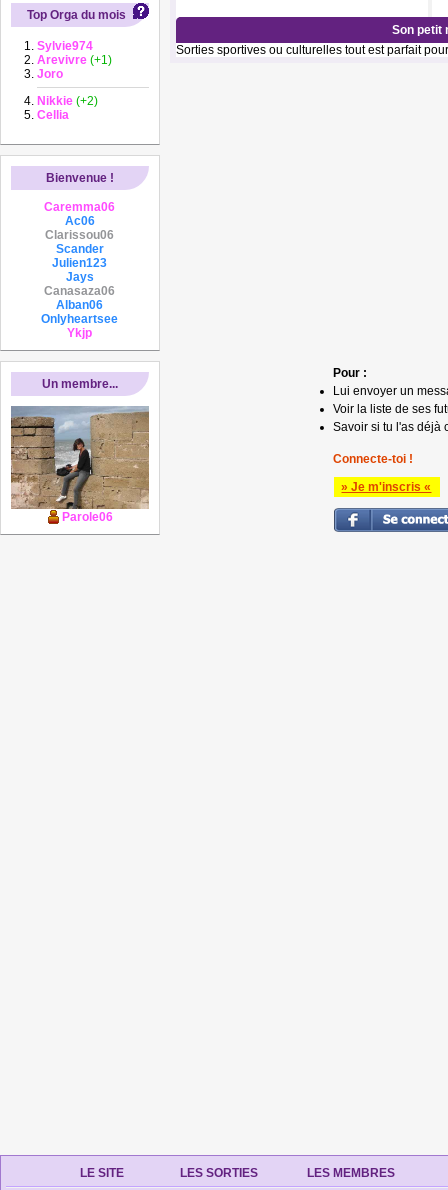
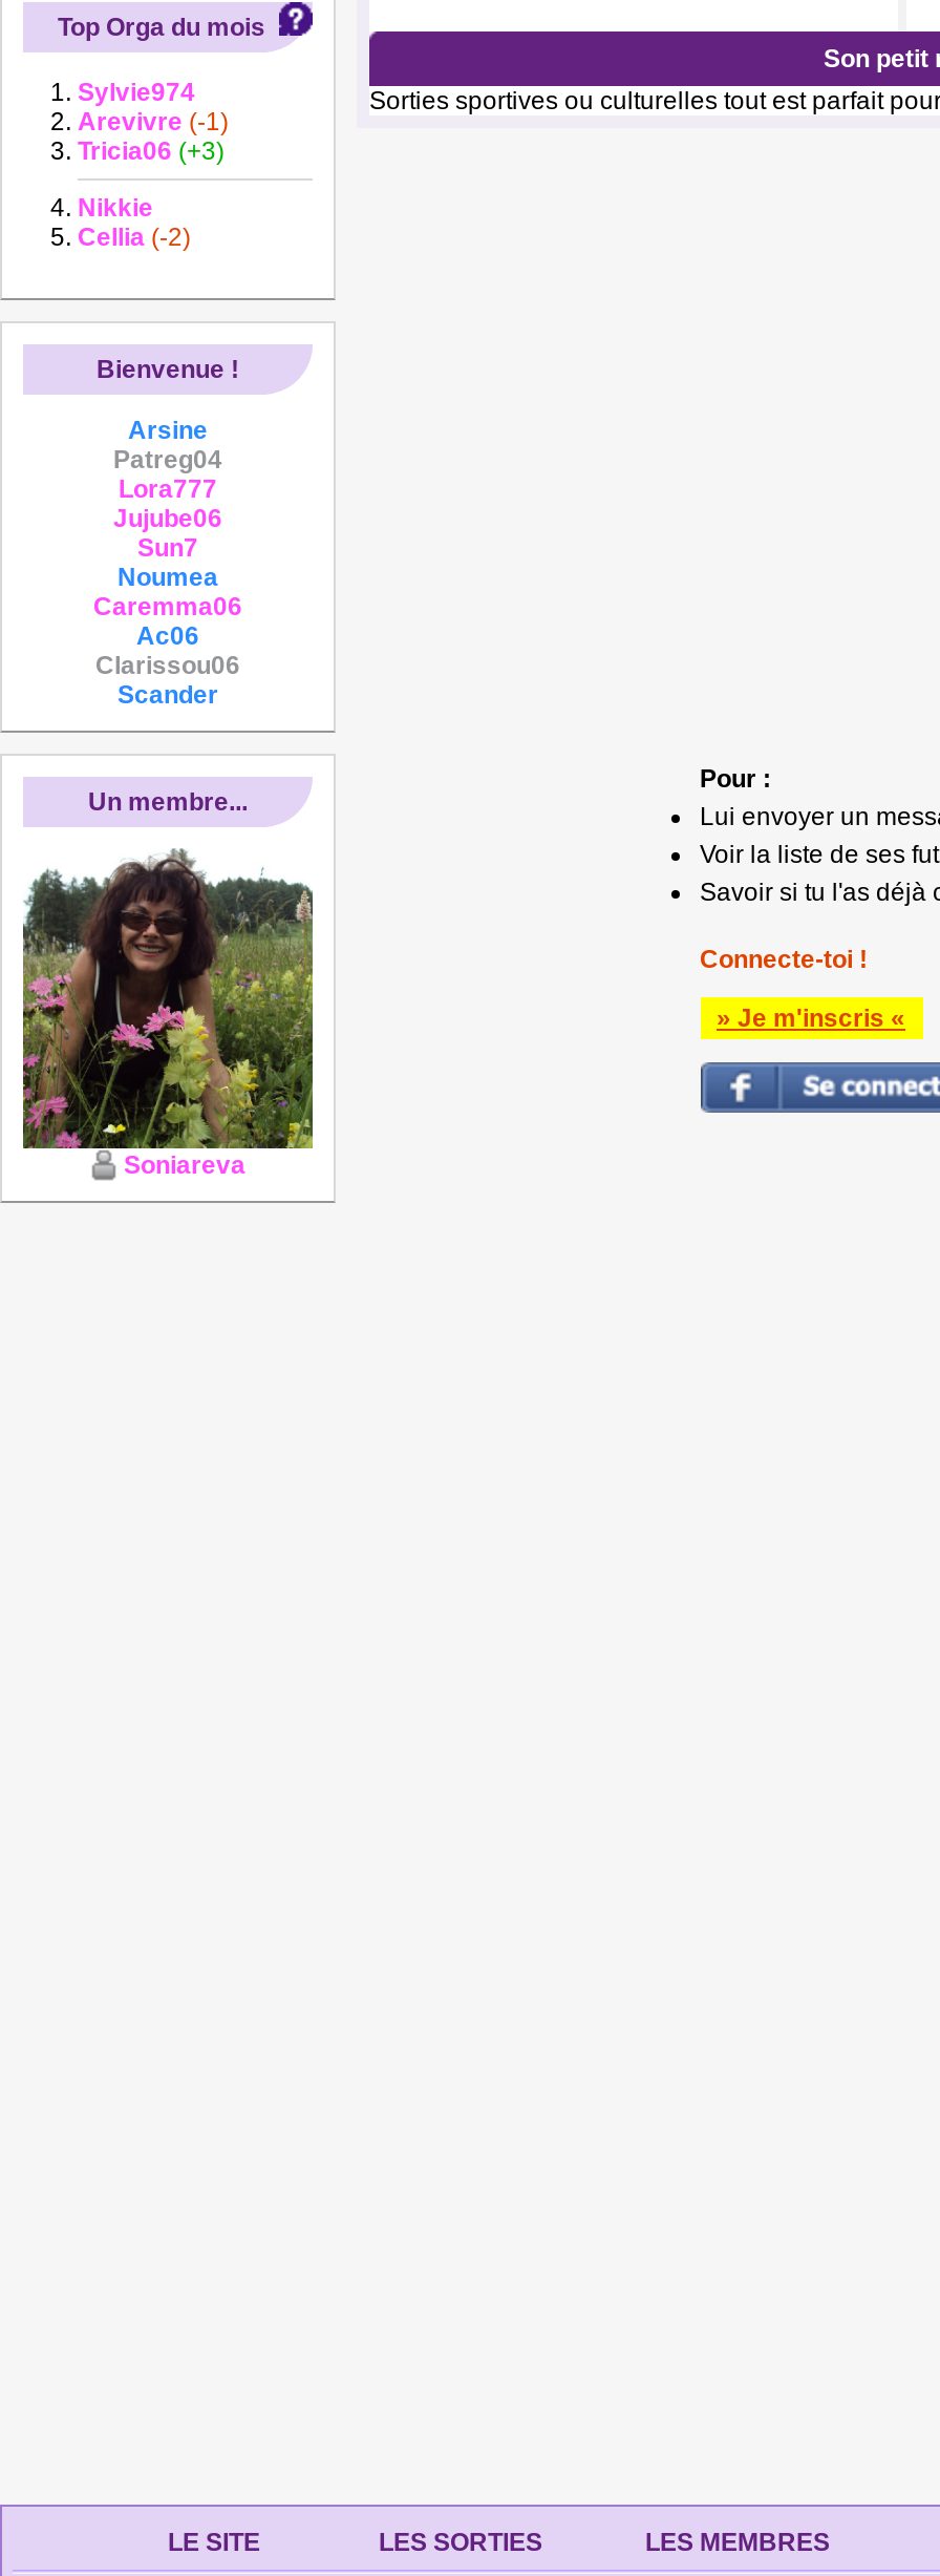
- Arevivre (+1)
- Joro
+ Arevivre (-1)
+ Tricia06 (+3)

- Nikkie (+2)
- Cellia
+ Nikkie
+ Cellia (-2)

+ Arsine
+ Patreg04
+ Lora777
+ Jujube06
+ Sun7
+ Noumea

moved down: Caremma06 | Ac06 | Clarissou06 | Scander

- Julien123
- Jays
- Canasaza06
- Alban06
- Onlyheartsee
- Ykjp

- [image]
- Parole06
+ [image]
+ Soniareva
